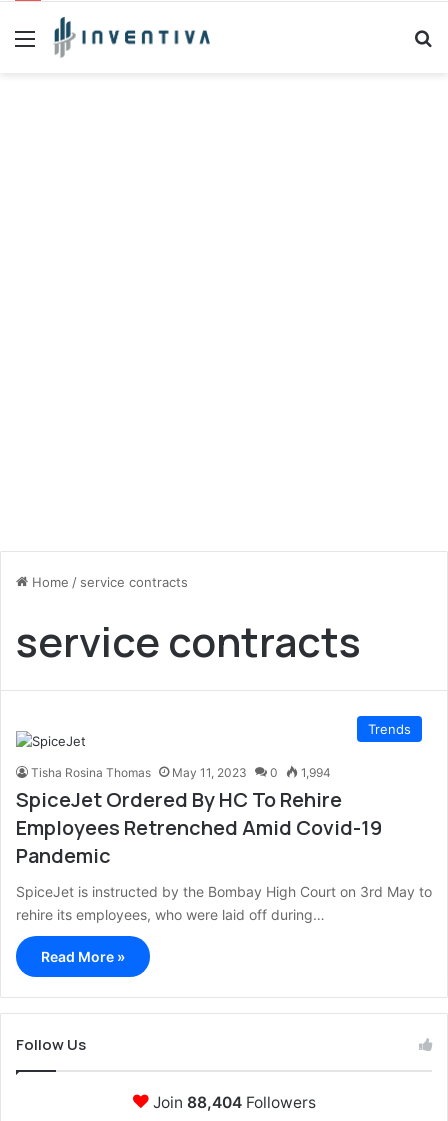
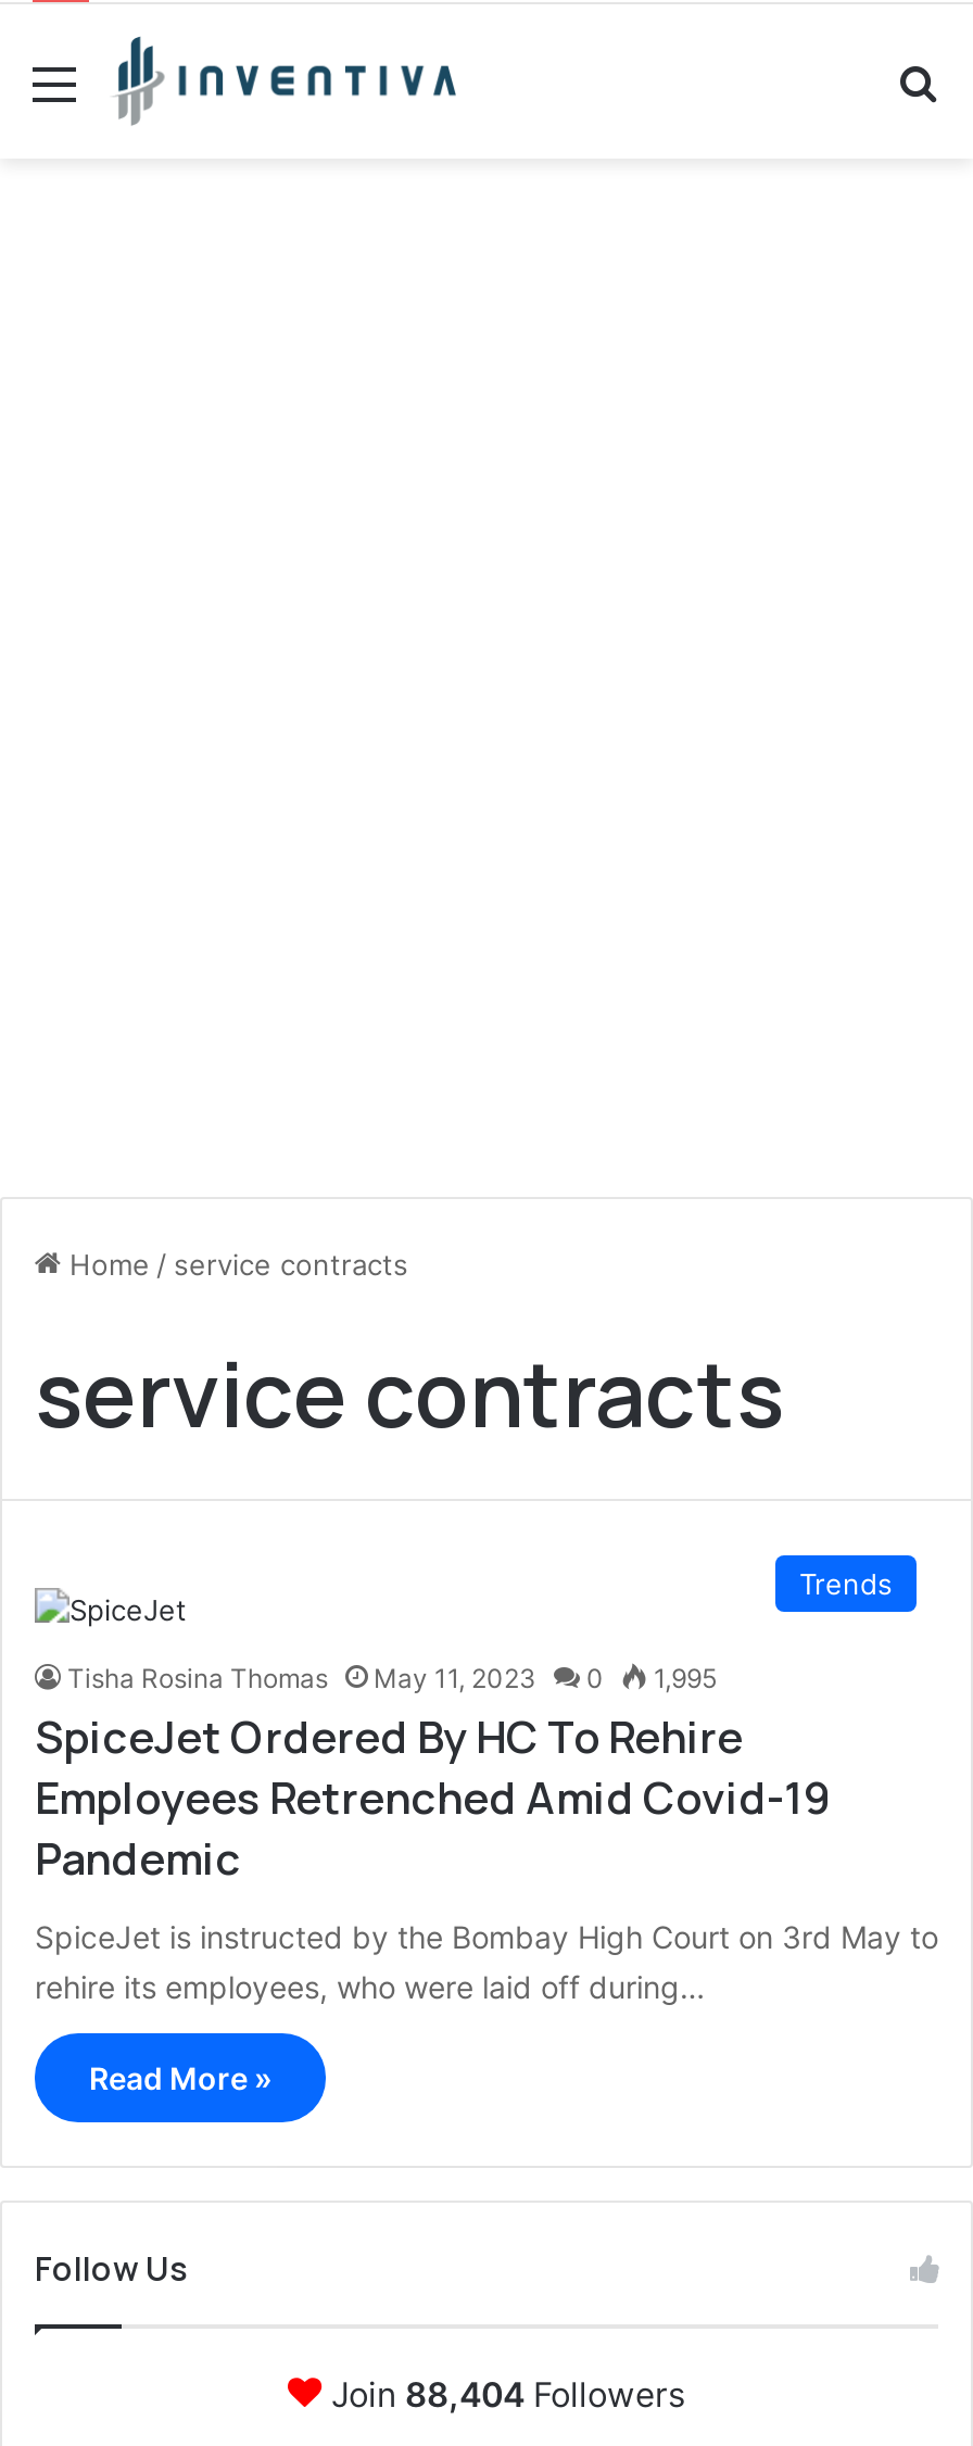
- Tisha Rosina Thomas May 11, 2023 0 1,994
+ Tisha Rosina Thomas May 11, 2023 0 1,995
